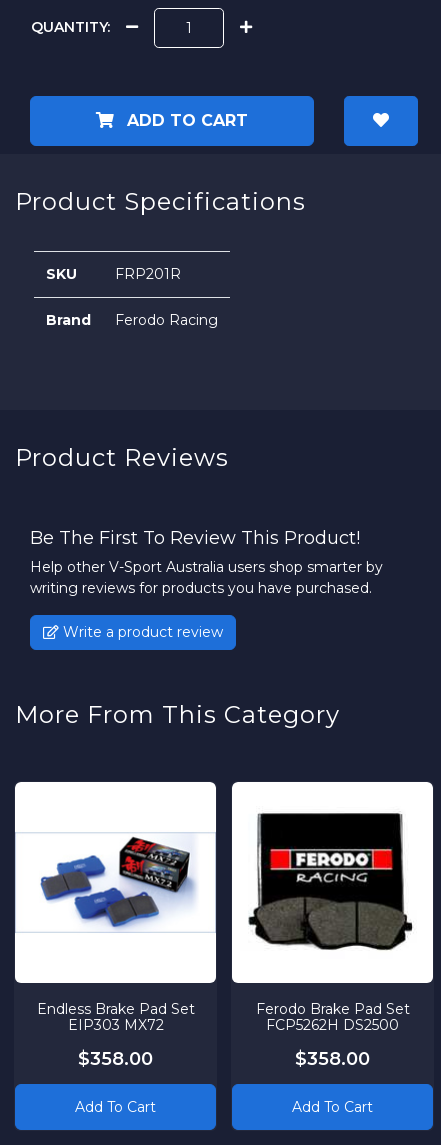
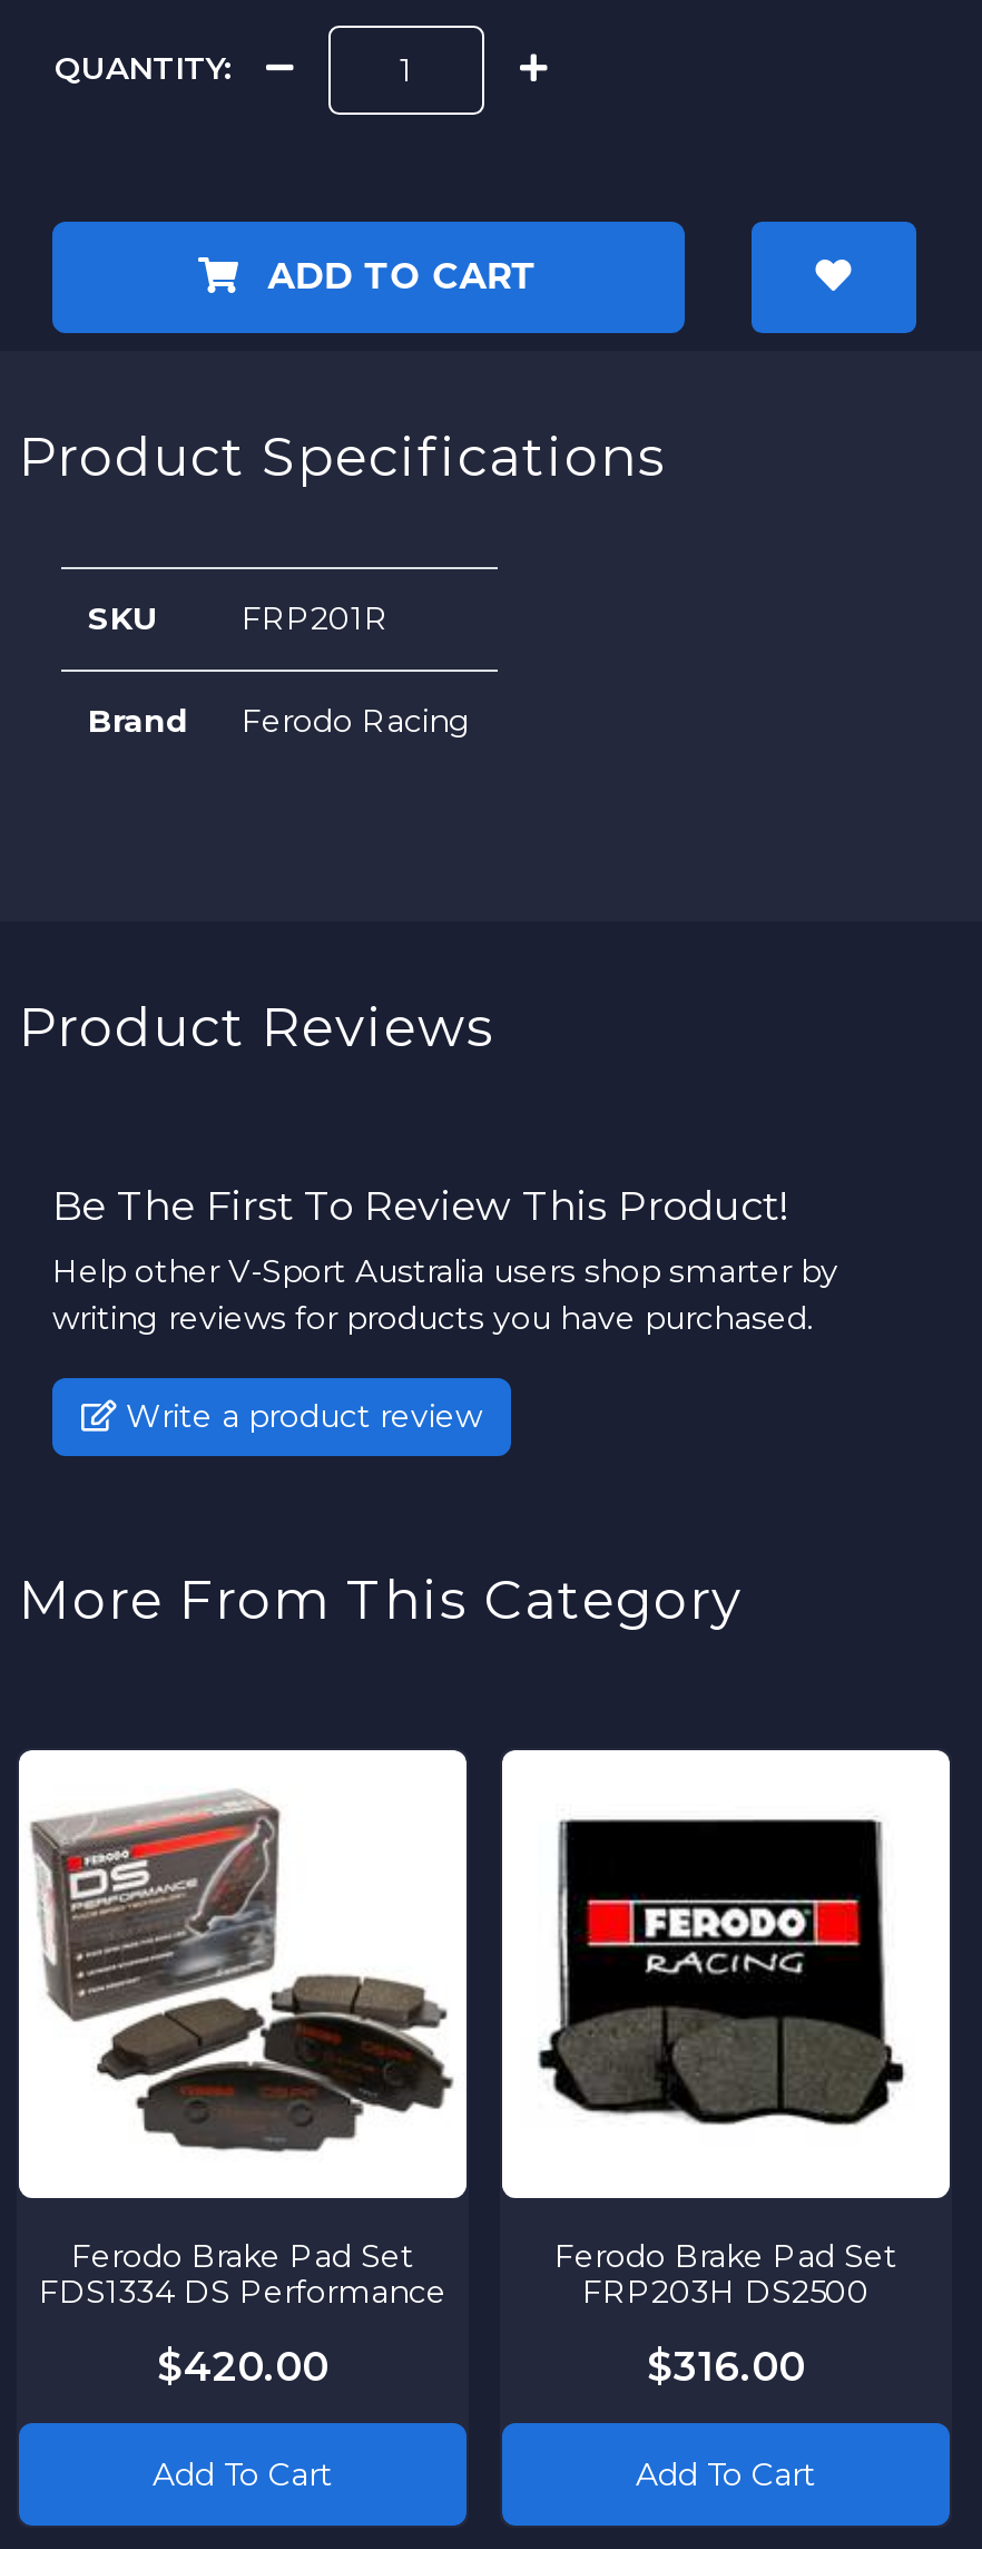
- [image]
- Endless Brake Pad Set
- EIP303 MX72
+ [image]
+ Ferodo Brake Pad Set
+ FDS1334 DS Performance

- FCP5262H DS2500
+ FRP203H DS2500

- $358.00
+ $420.00

- $358.00
+ $316.00
